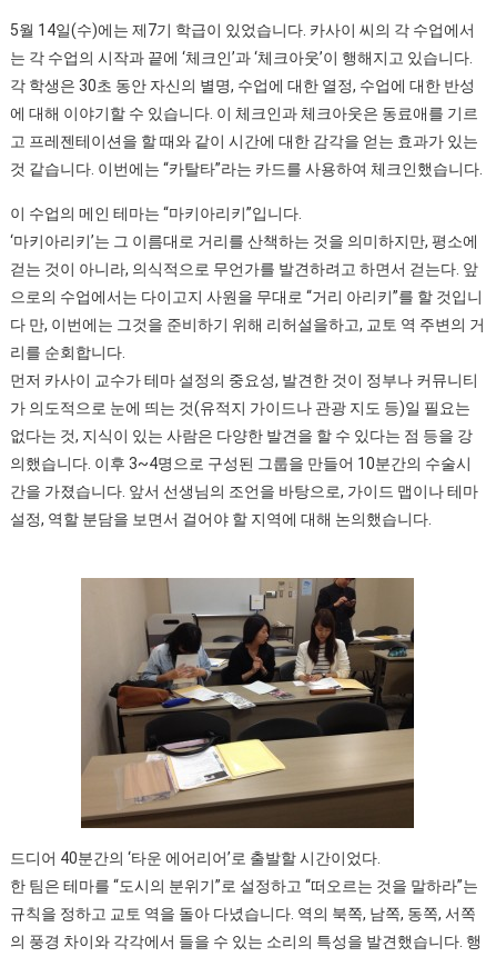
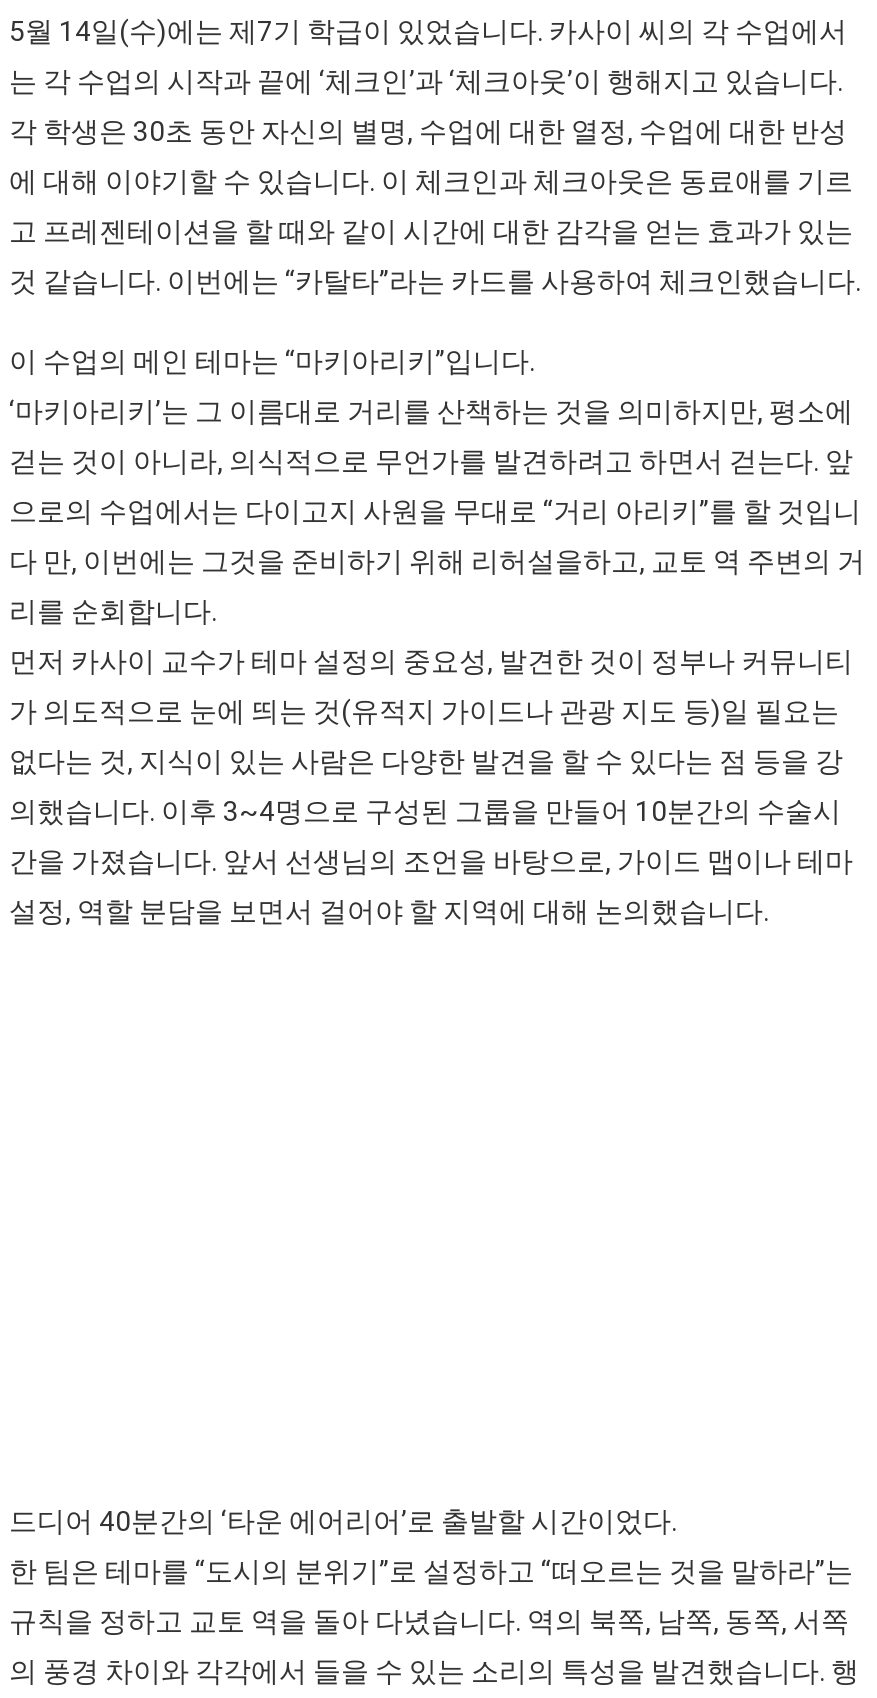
- [image]
